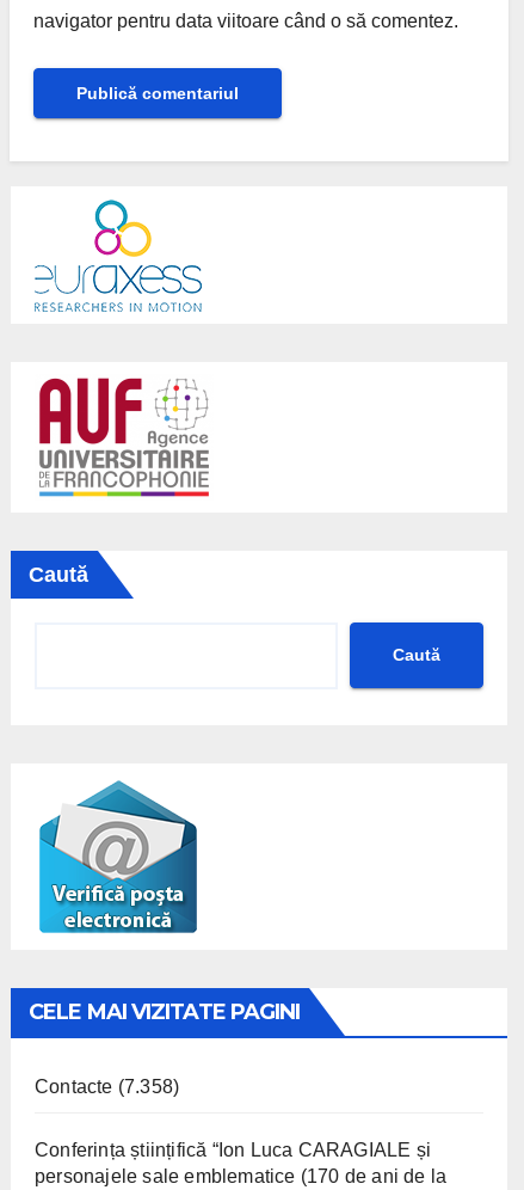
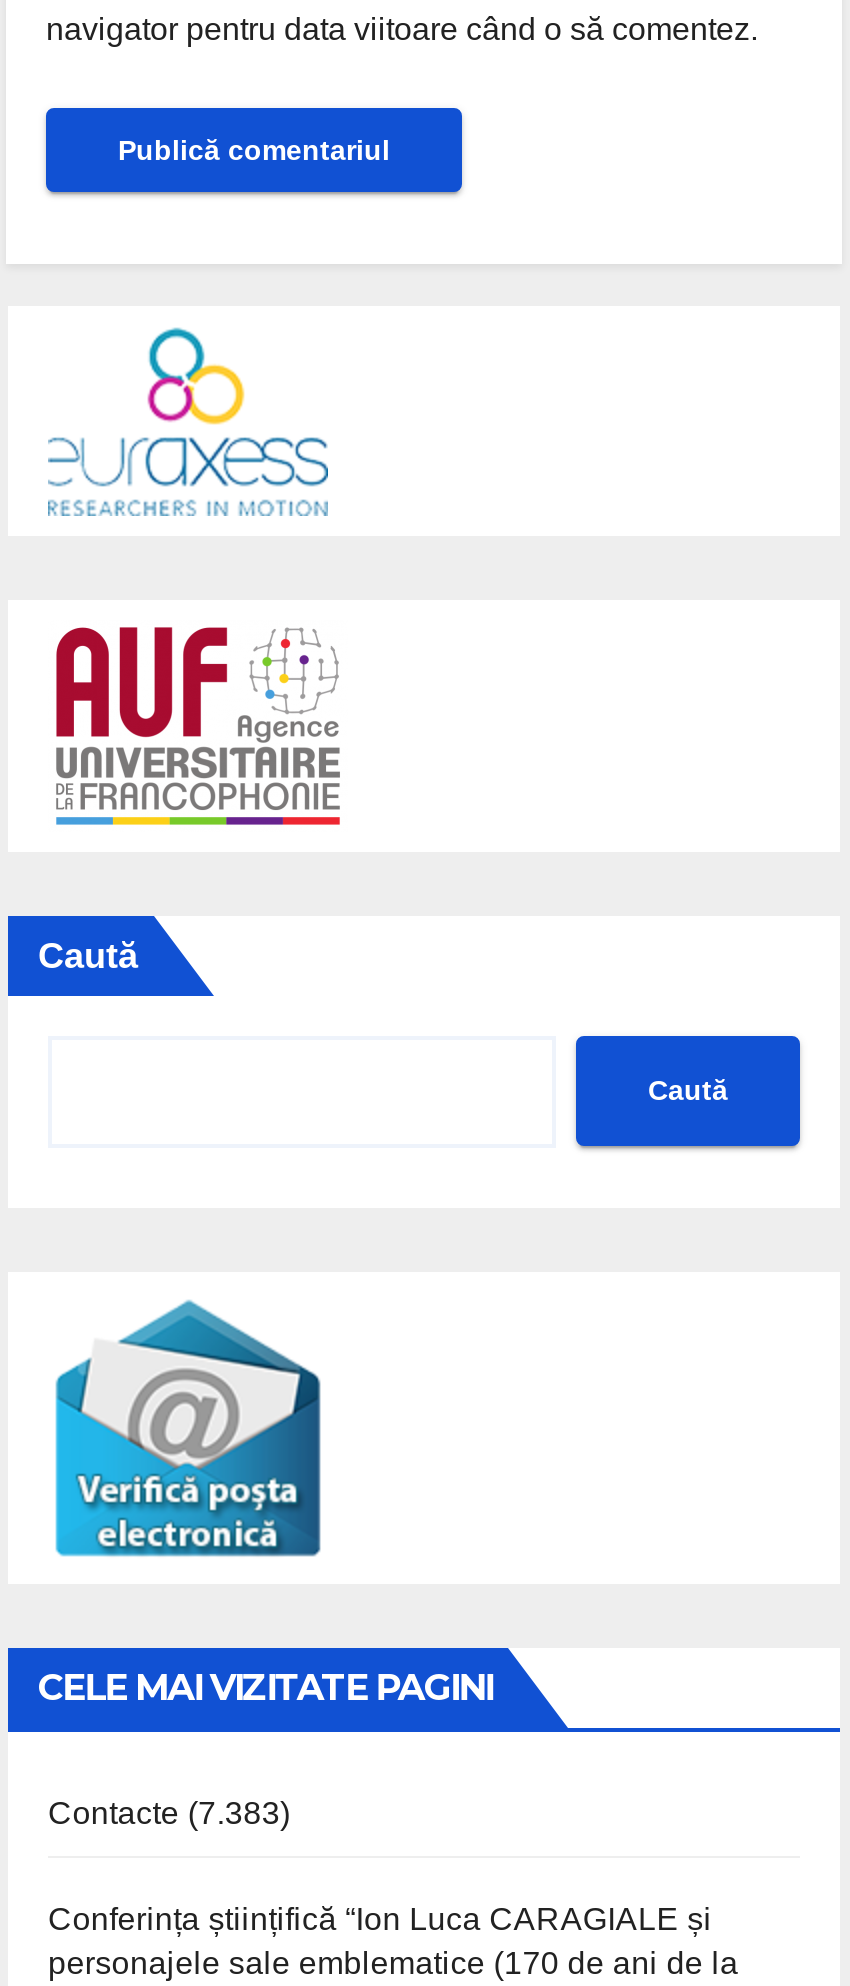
- Contacte (7.358)
+ Contacte (7.383)
